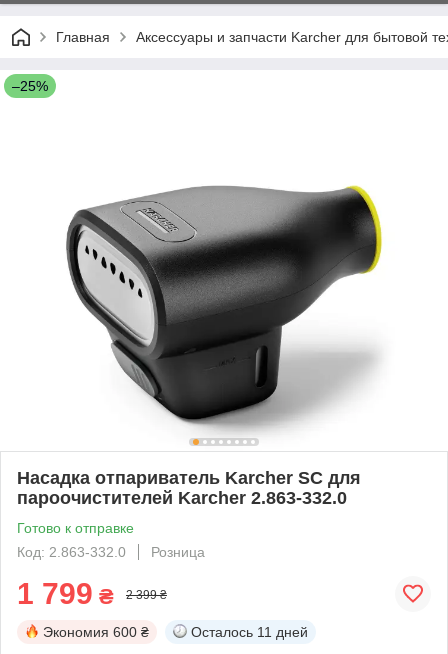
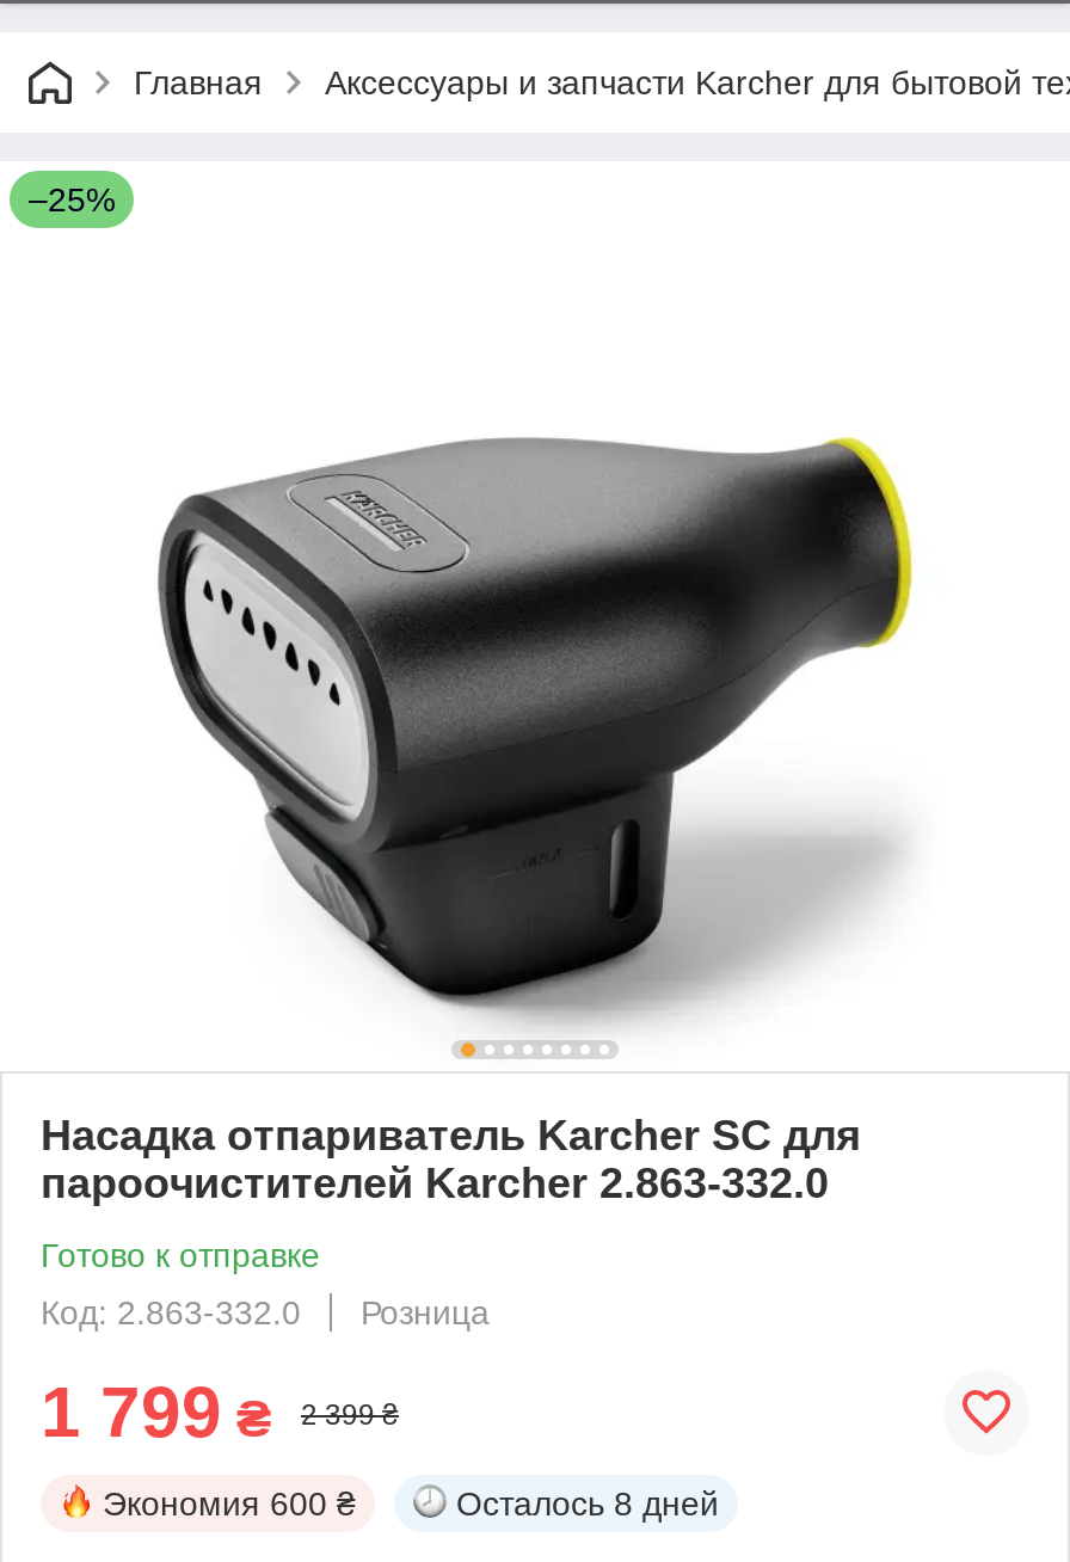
- Осталось 11 дней
+ Осталось 8 дней
